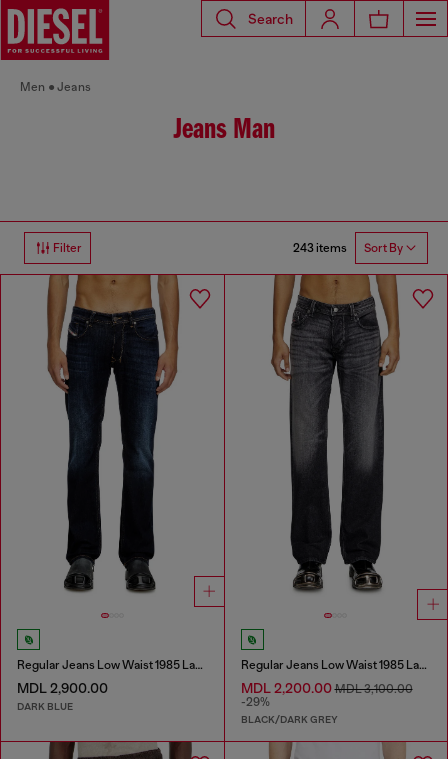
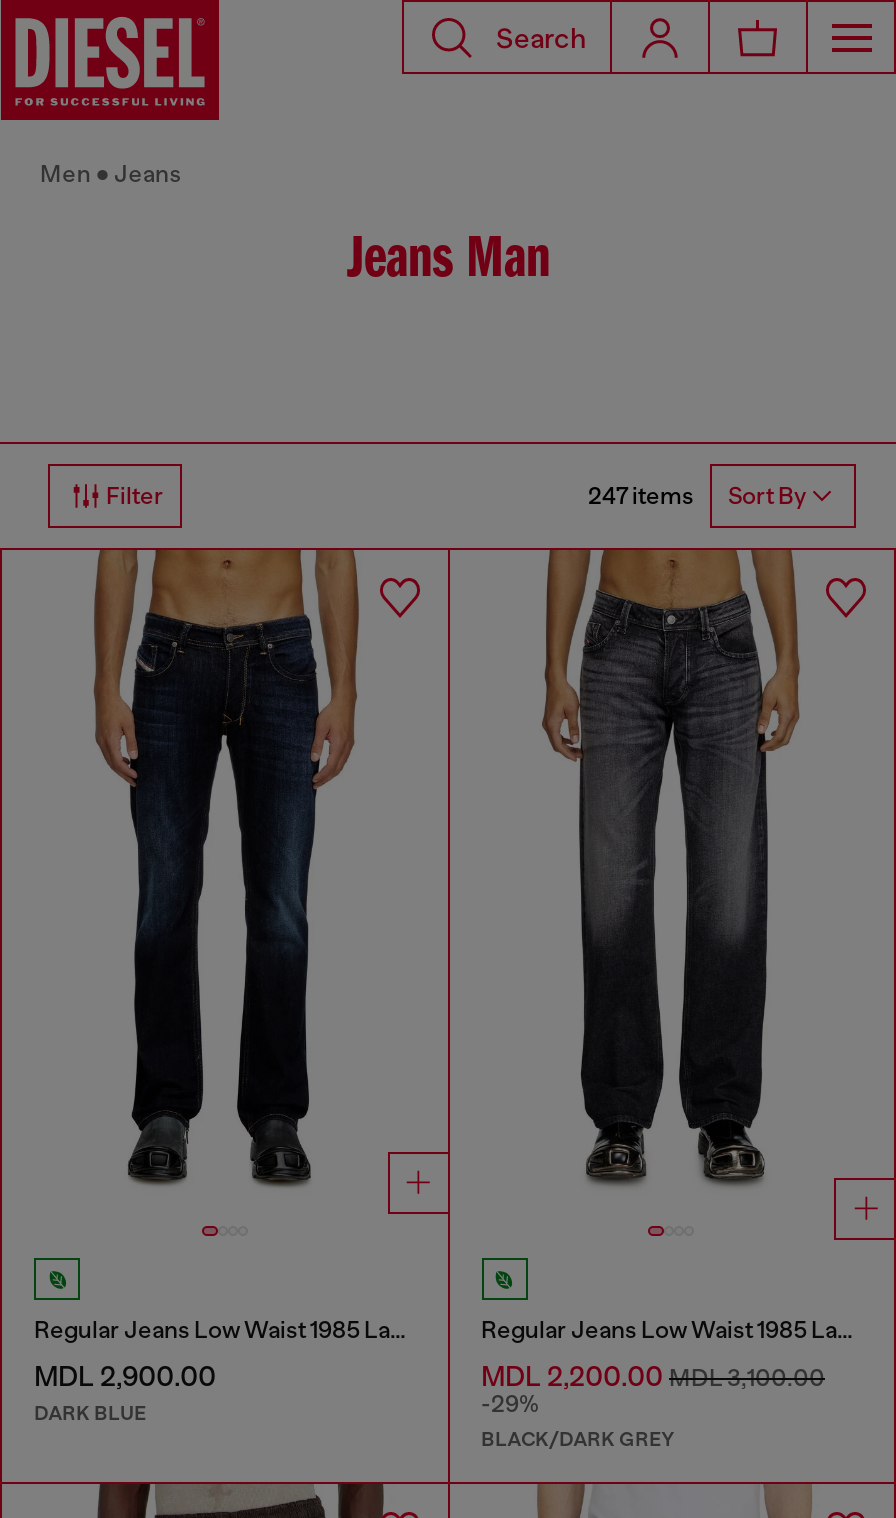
- 243 items Sort By
+ 247 items Sort By
